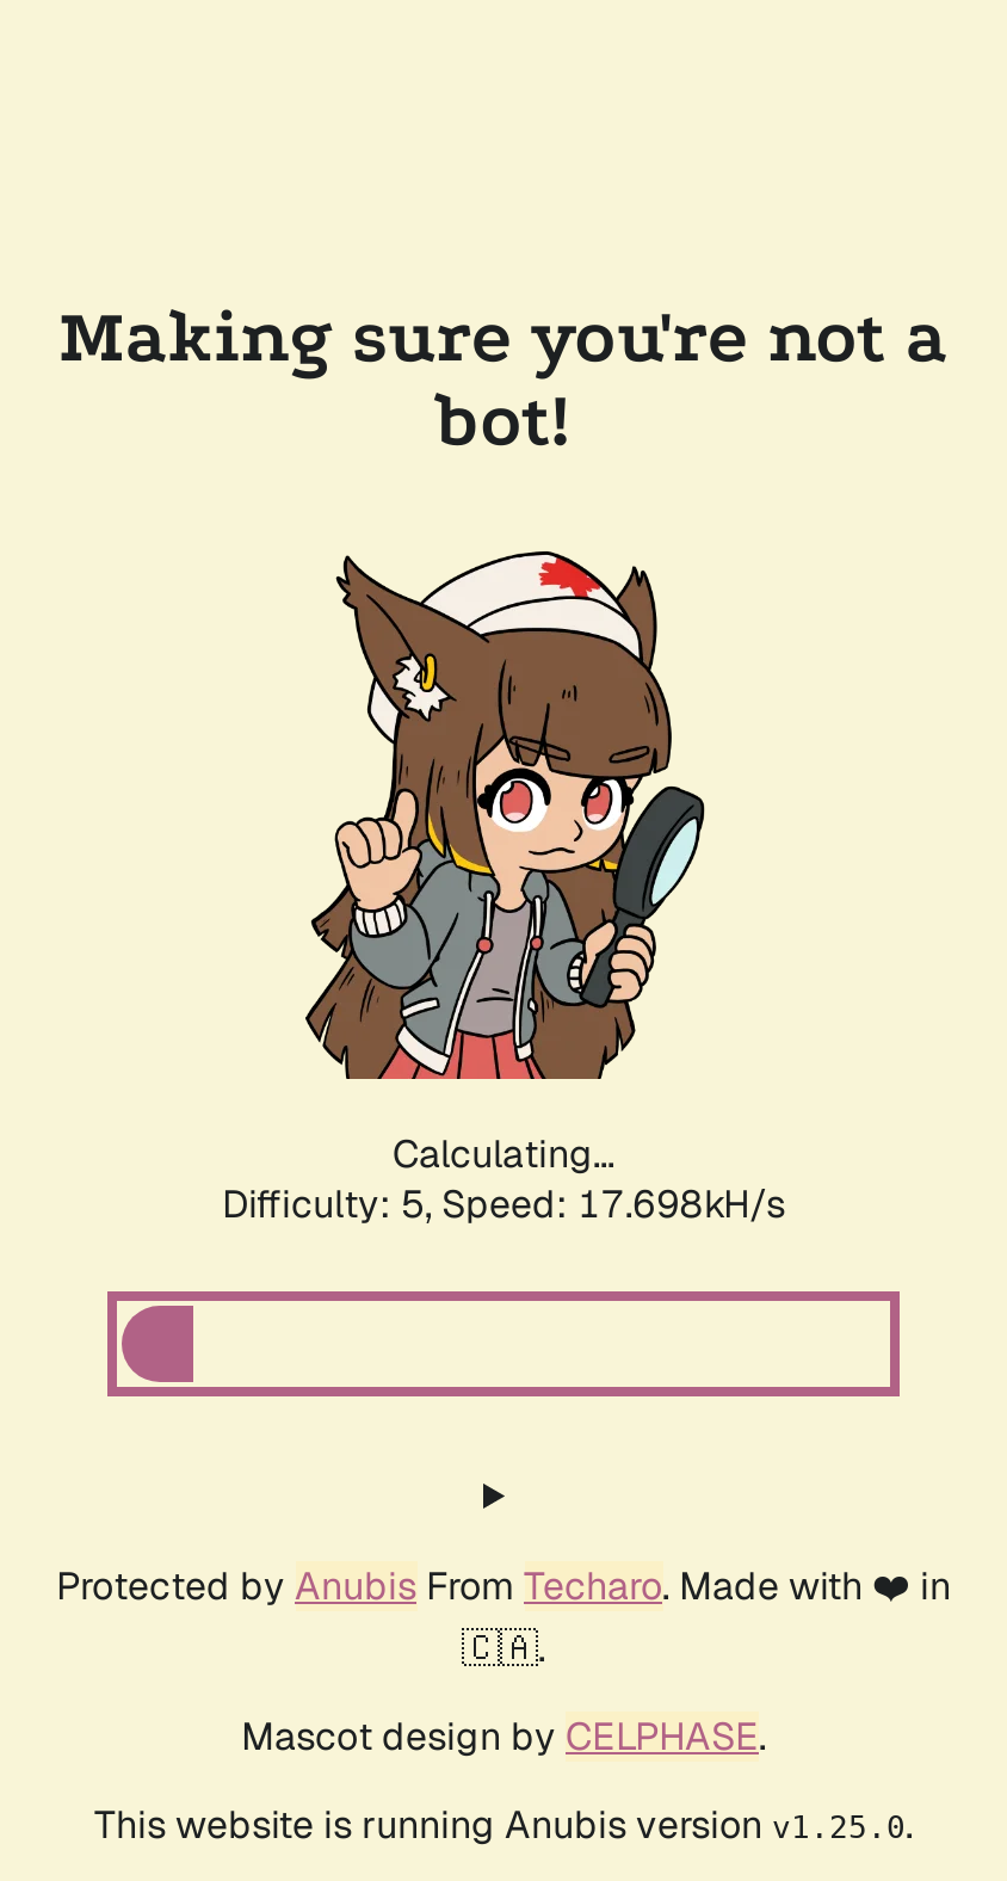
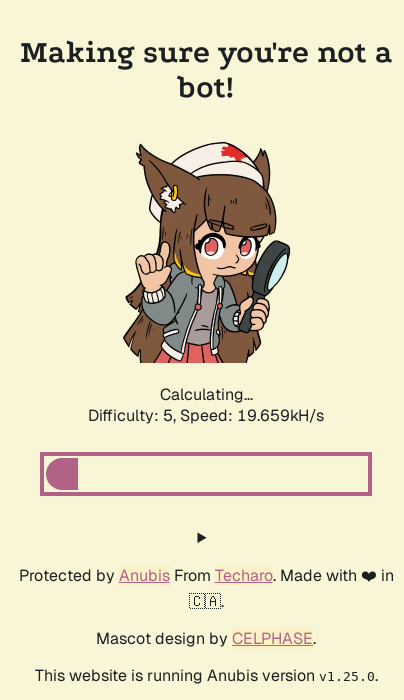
- Difficulty: 5, Speed: 17.698kH/s
+ Difficulty: 5, Speed: 19.659kH/s
